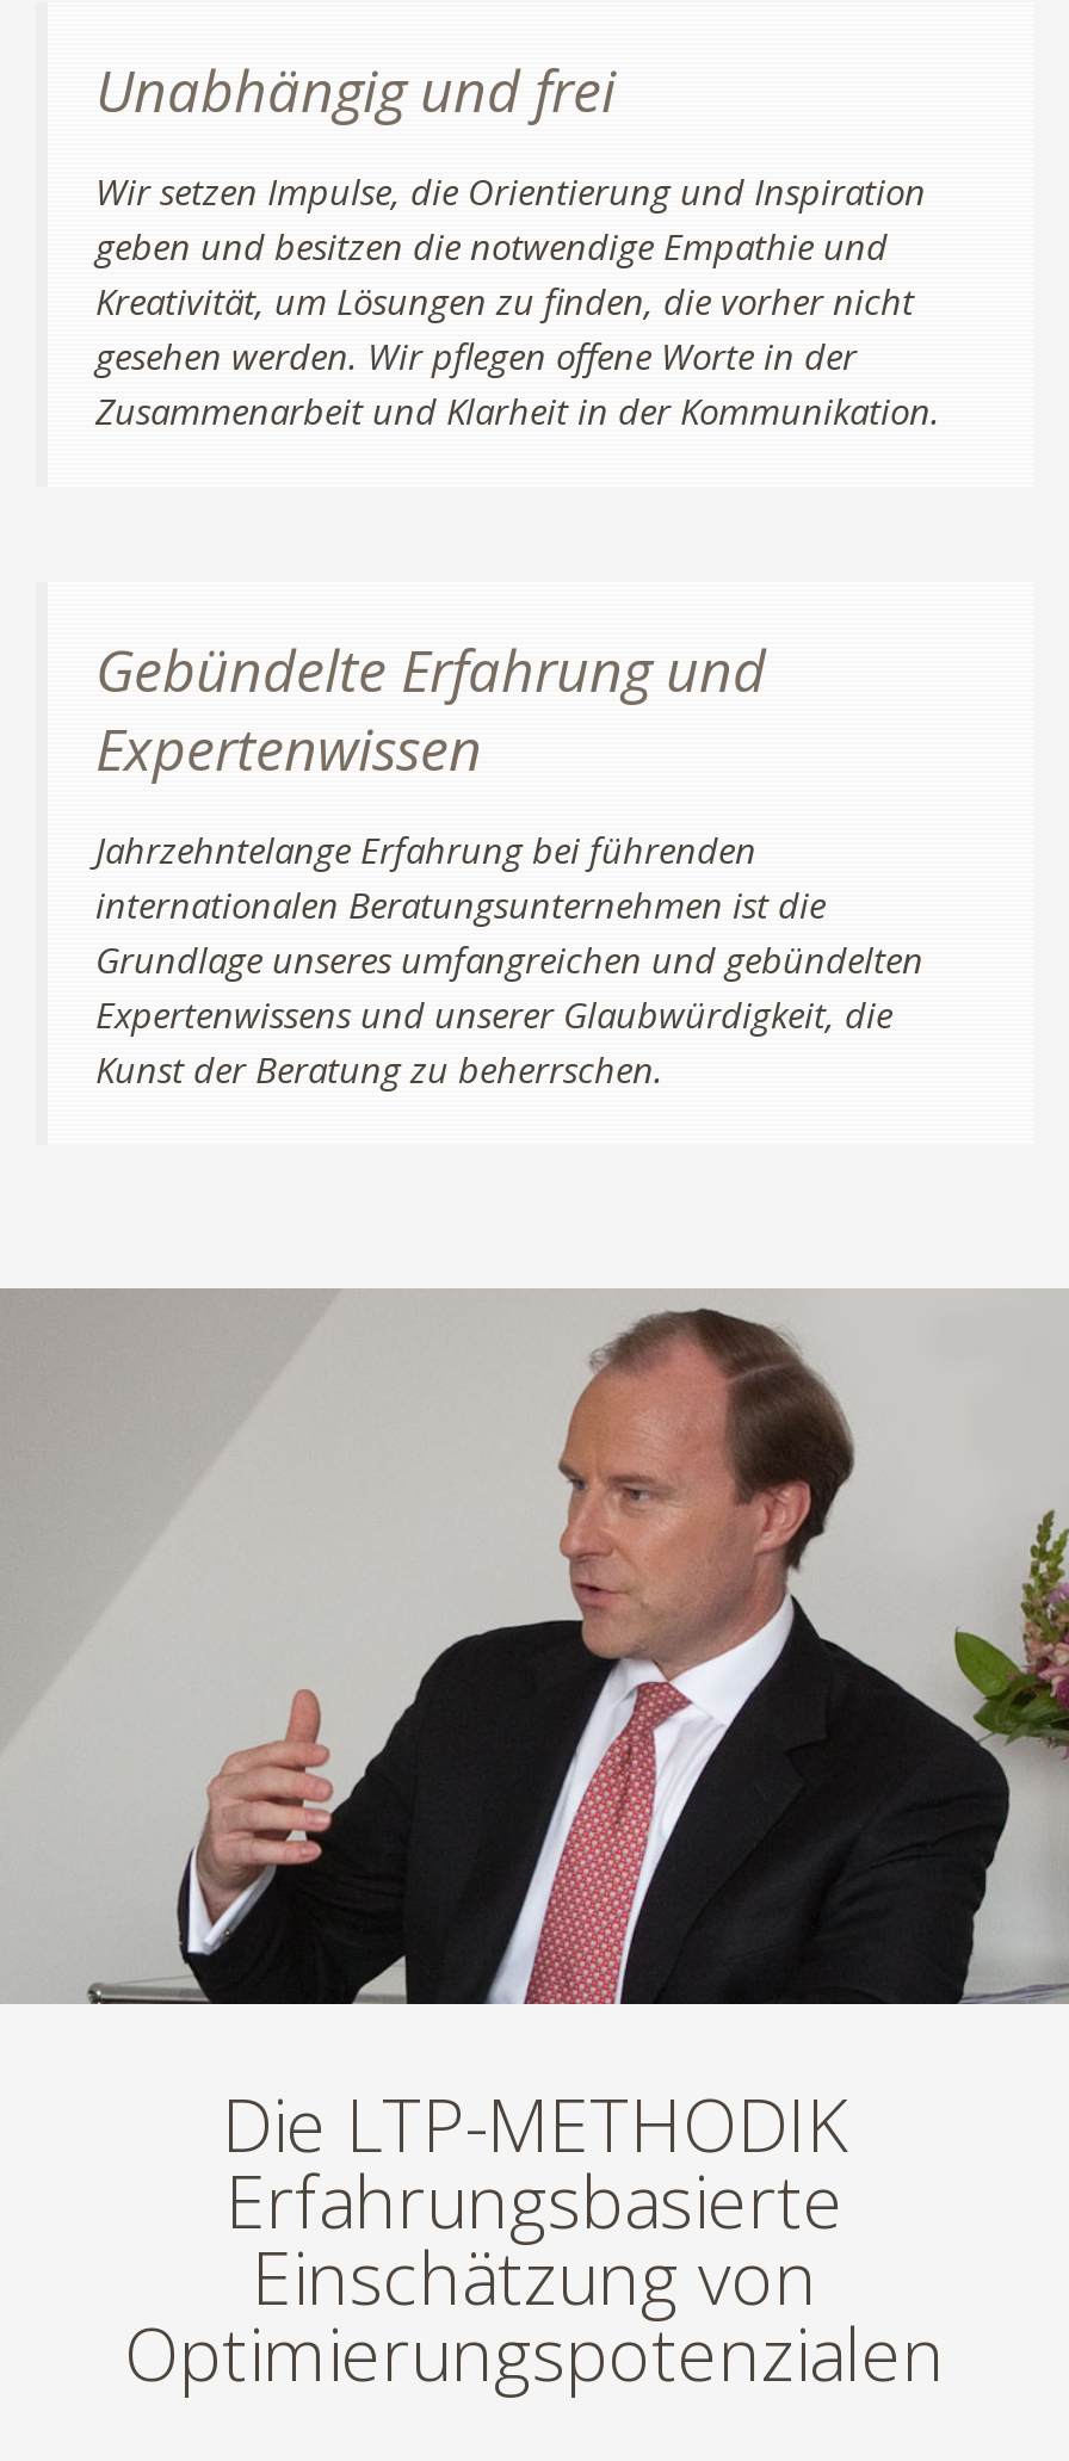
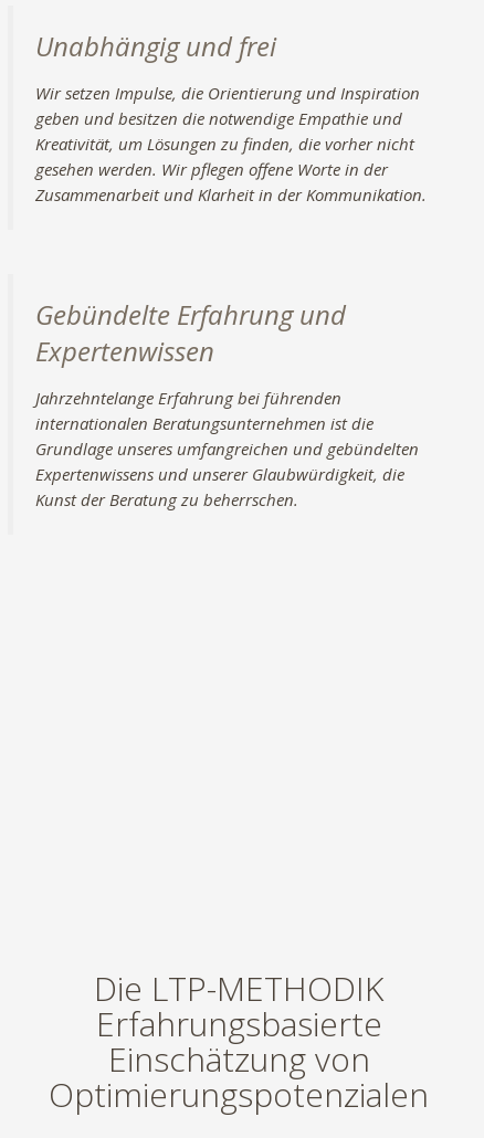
- [image]
